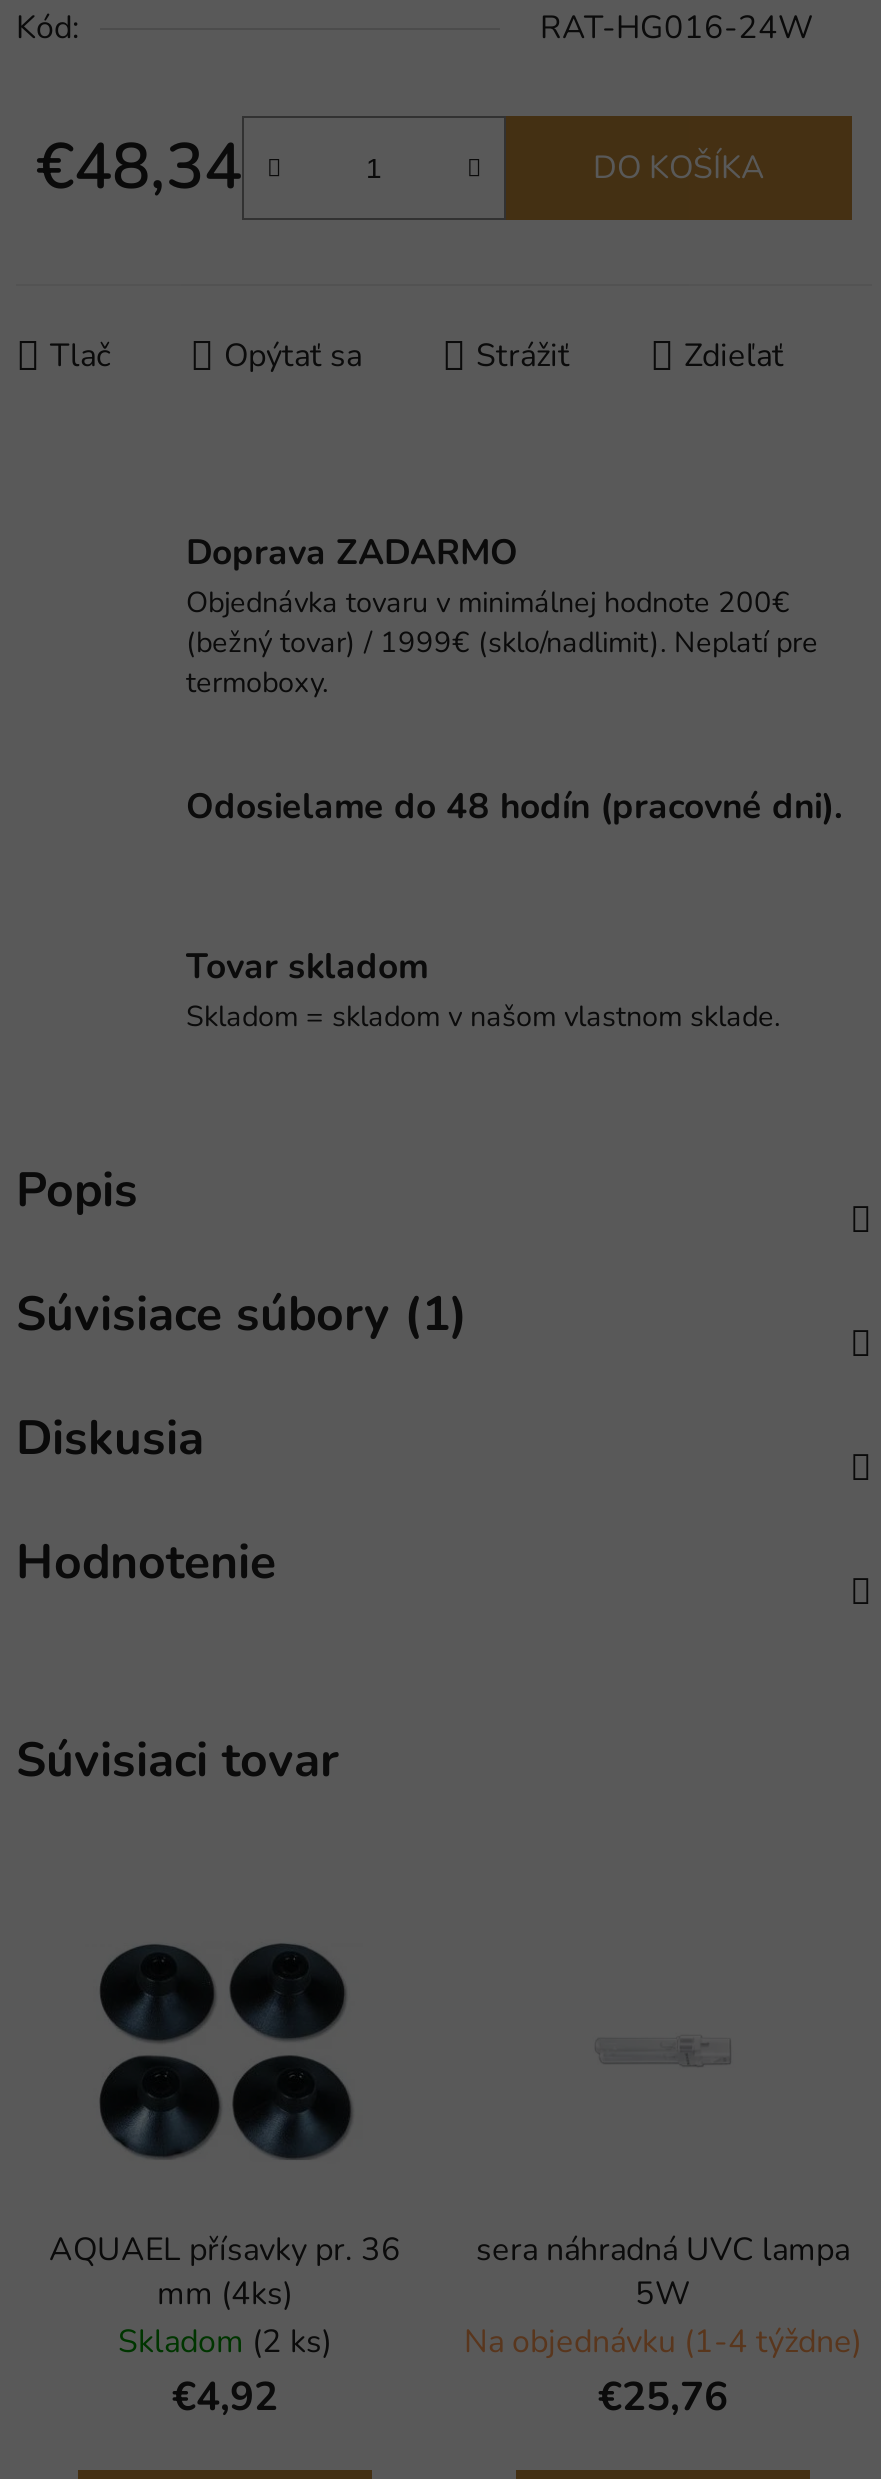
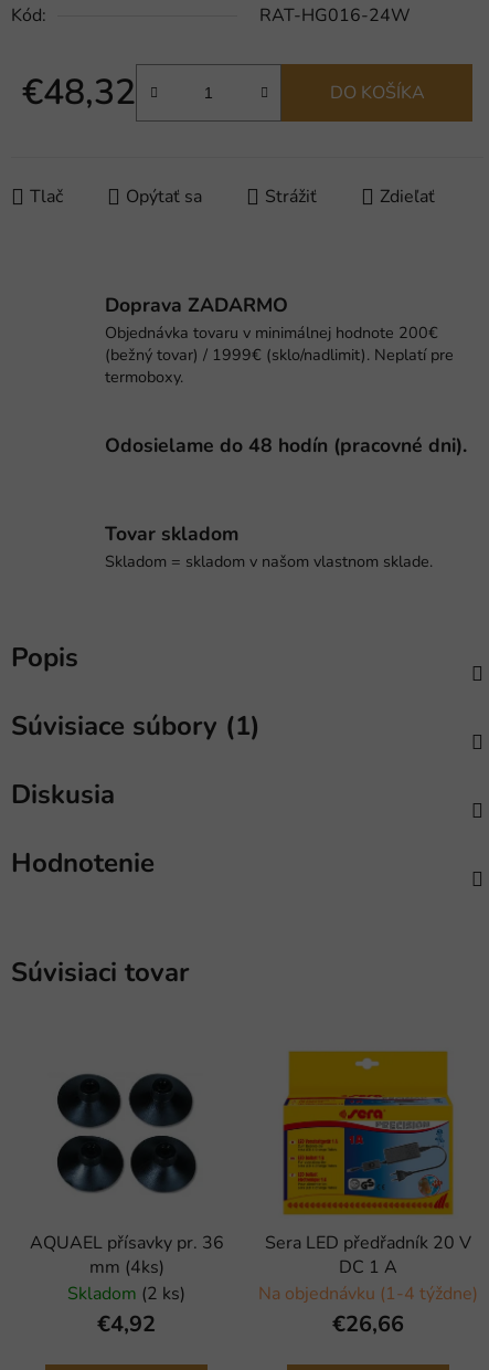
- €48,34
+ €48,32

+ [image]

- sera náhradná UVC lampa
- 5W
+ Sera LED předřadník 20 V
+ DC 1 A

- €25,76
+ €26,66
